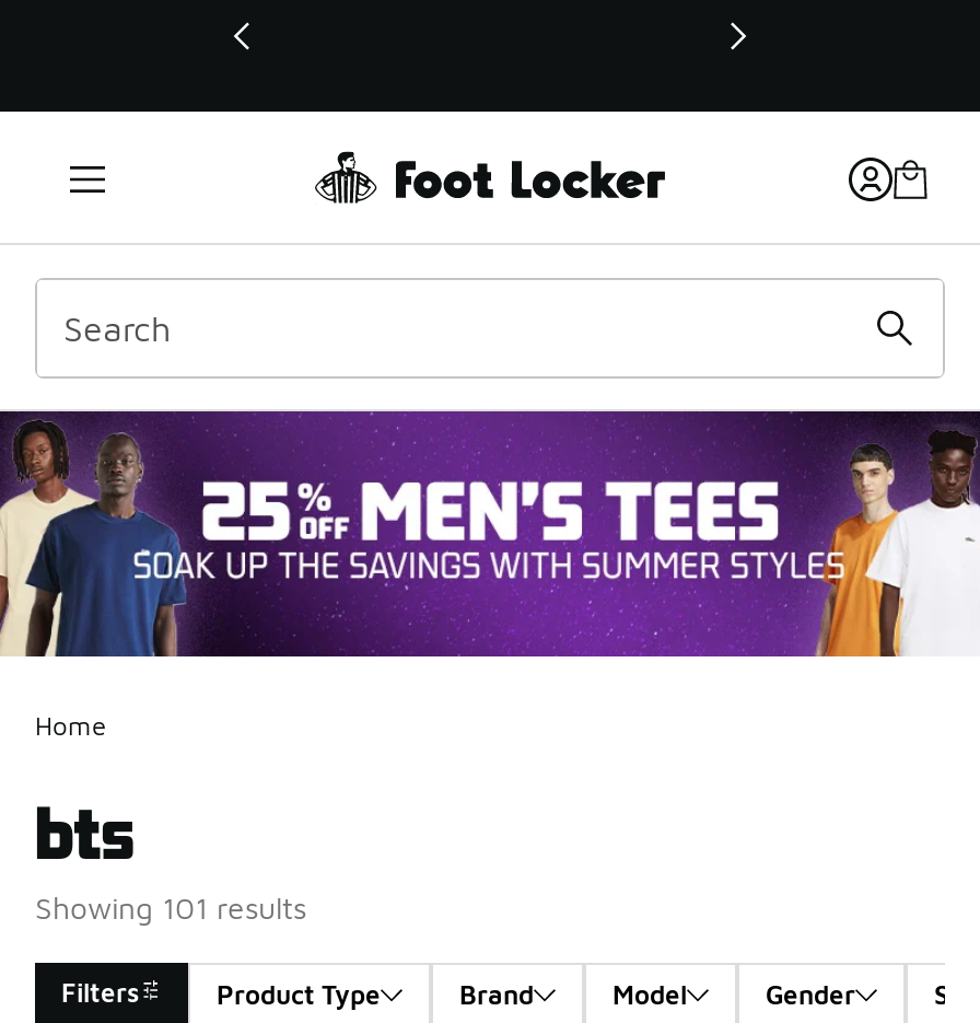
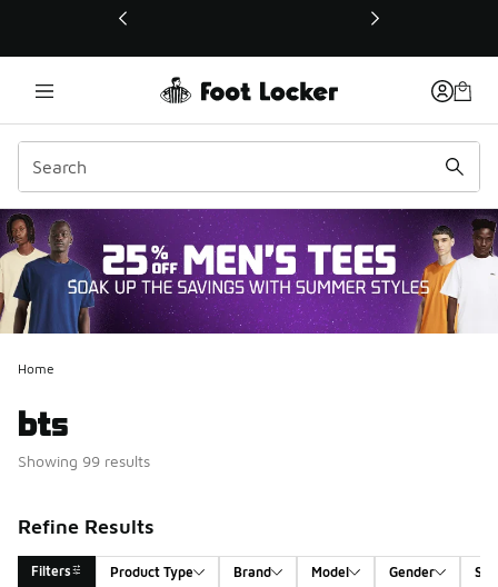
- Showing 101 results
+ Showing 99 results
+ Refine Results
